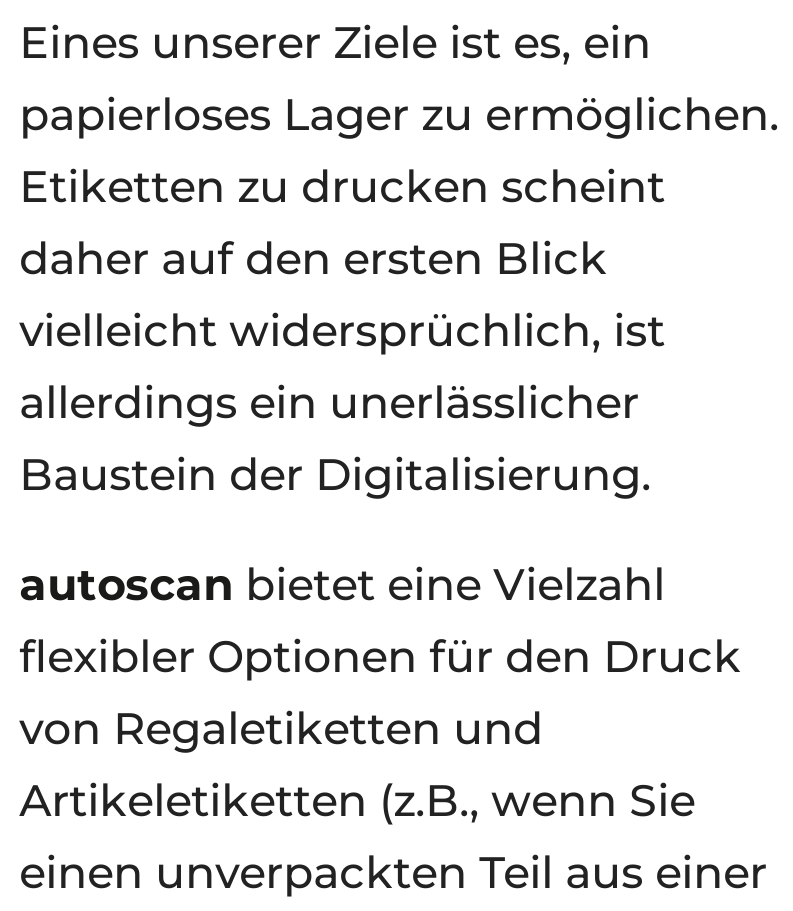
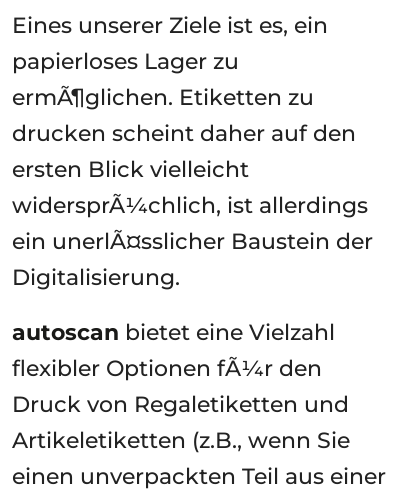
- papierloses Lager zu ermöglichen.
- Etiketten zu drucken scheint
- daher auf den ersten Blick
- vielleicht widersprüchlich, ist
- allerdings ein unerlässlicher
- Baustein der Digitalisierung.
+ papierloses Lager zu
+ ermÃ¶glichen. Etiketten zu
+ drucken scheint daher auf den
+ ersten Blick vielleicht
+ widersprÃ¼chlich, ist allerdings
+ ein unerlÃ¤sslicher Baustein der
+ Digitalisierung.

- flexibler Optionen für den Druck
- von Regaletiketten und
+ flexibler Optionen fÃ¼r den
+ Druck von Regaletiketten und
